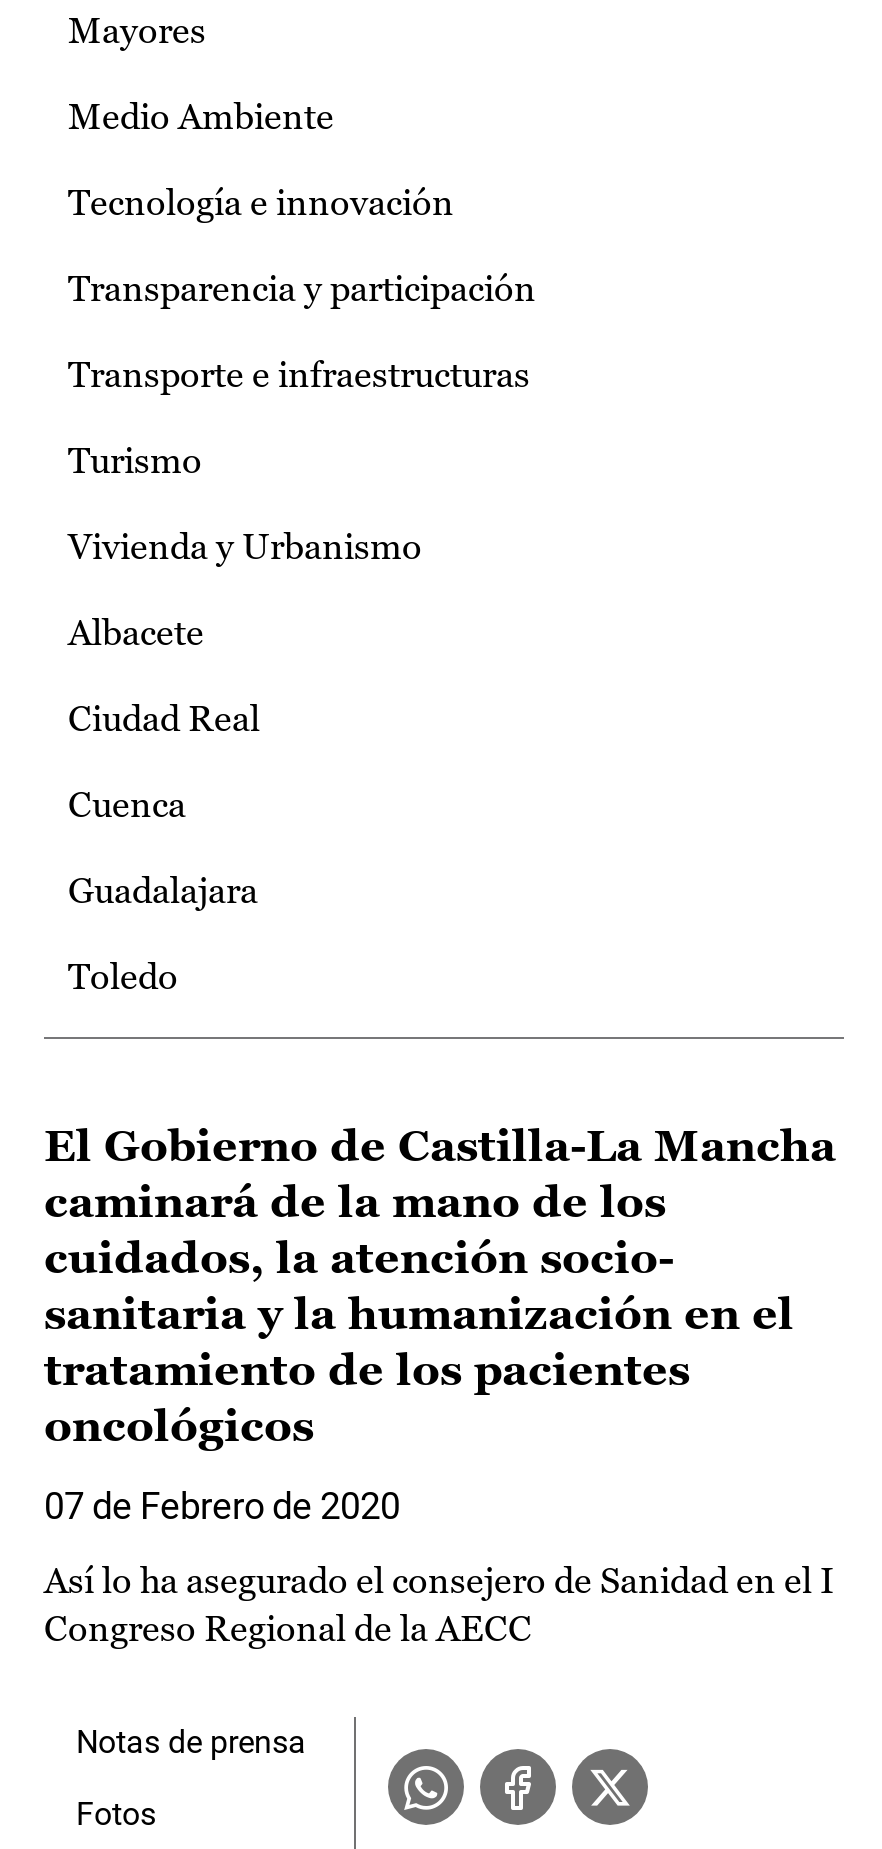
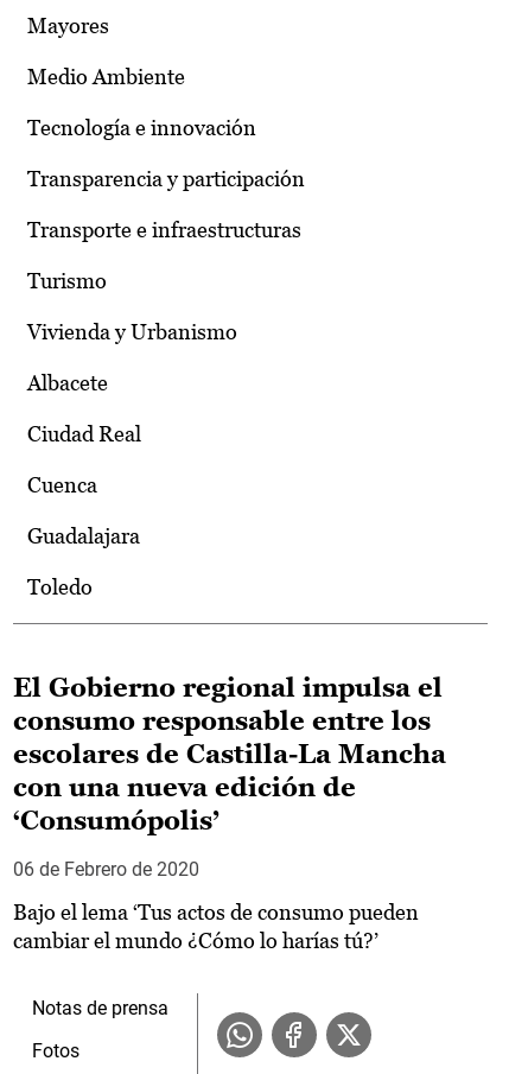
- El Gobierno de Castilla-La Mancha
- caminará de la mano de los
- cuidados, la atención socio-
- sanitaria y la humanización en el
- tratamiento de los pacientes
- oncológicos
+ El Gobierno regional impulsa el
+ consumo responsable entre los
+ escolares de Castilla-La Mancha
+ con una nueva edición de
+ ‘Consumópolis’

- 07 de Febrero de 2020
+ 06 de Febrero de 2020

- Así lo ha asegurado el consejero de Sanidad en el I
- Congreso Regional de la AECC
+ Bajo el lema ‘Tus actos de consumo pueden
+ cambiar el mundo ¿Cómo lo harías tú?’
